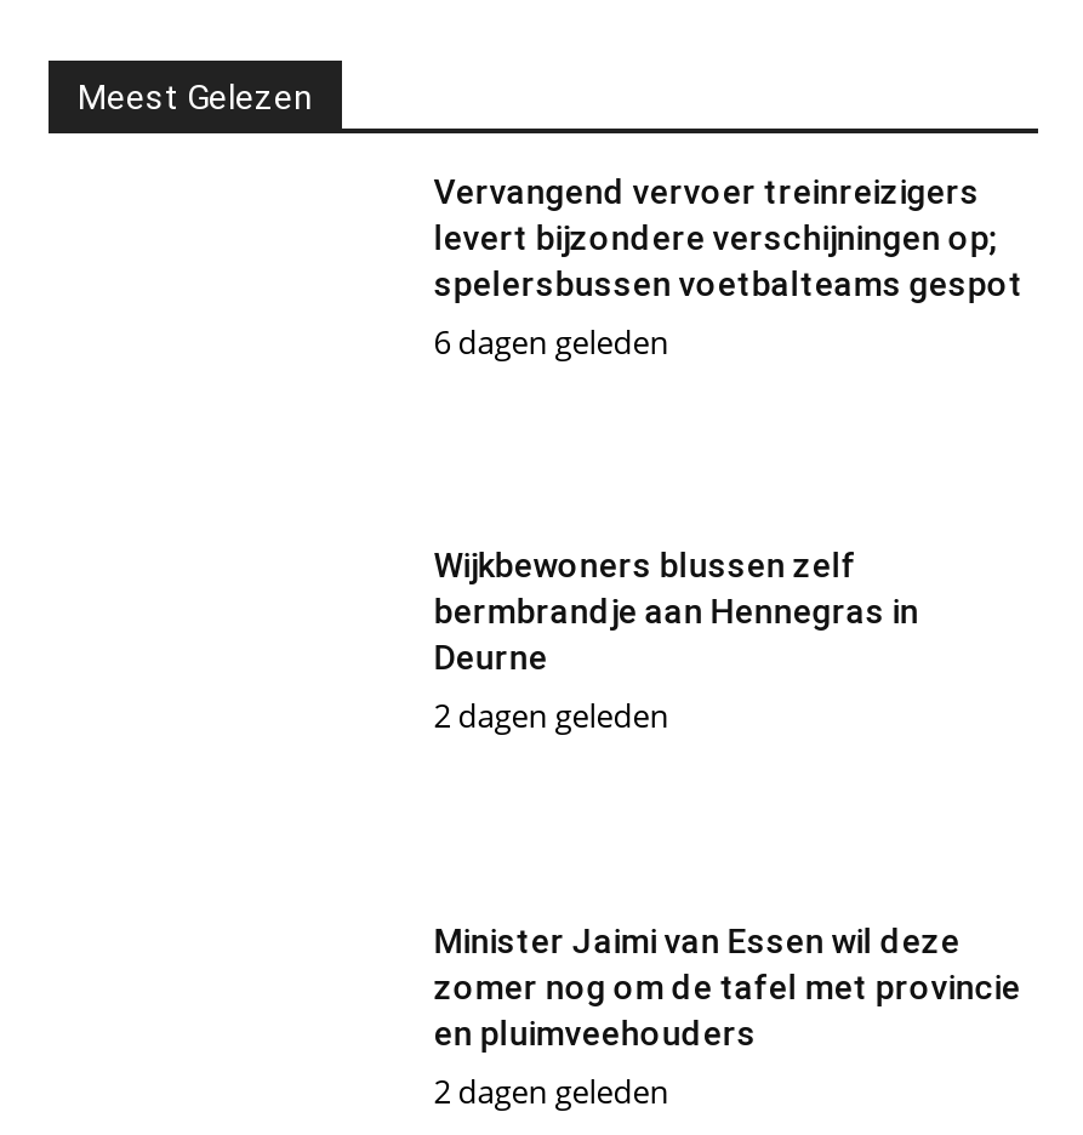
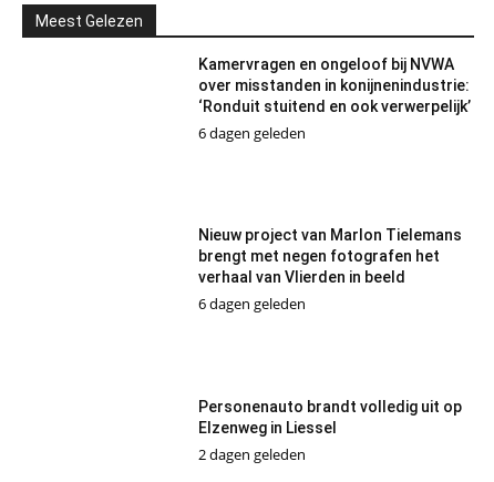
- Vervangend vervoer treinreizigers
- levert bijzondere verschijningen op;
- spelersbussen voetbalteams gespot
+ Kamervragen en ongeloof bij NVWA
+ over misstanden in konijnenindustrie:
+ ‘Ronduit stuitend en ook verwerpelijk’

- Wijkbewoners blussen zelf
- bermbrandje aan Hennegras in
- Deurne
- 2 dagen geleden
+ Nieuw project van Marlon Tielemans
+ brengt met negen fotografen het
+ verhaal van Vlierden in beeld
+ 6 dagen geleden

- Minister Jaimi van Essen wil deze
- zomer nog om de tafel met provincie
- en pluimveehouders
+ Personenauto brandt volledig uit op
+ Elzenweg in Liessel
